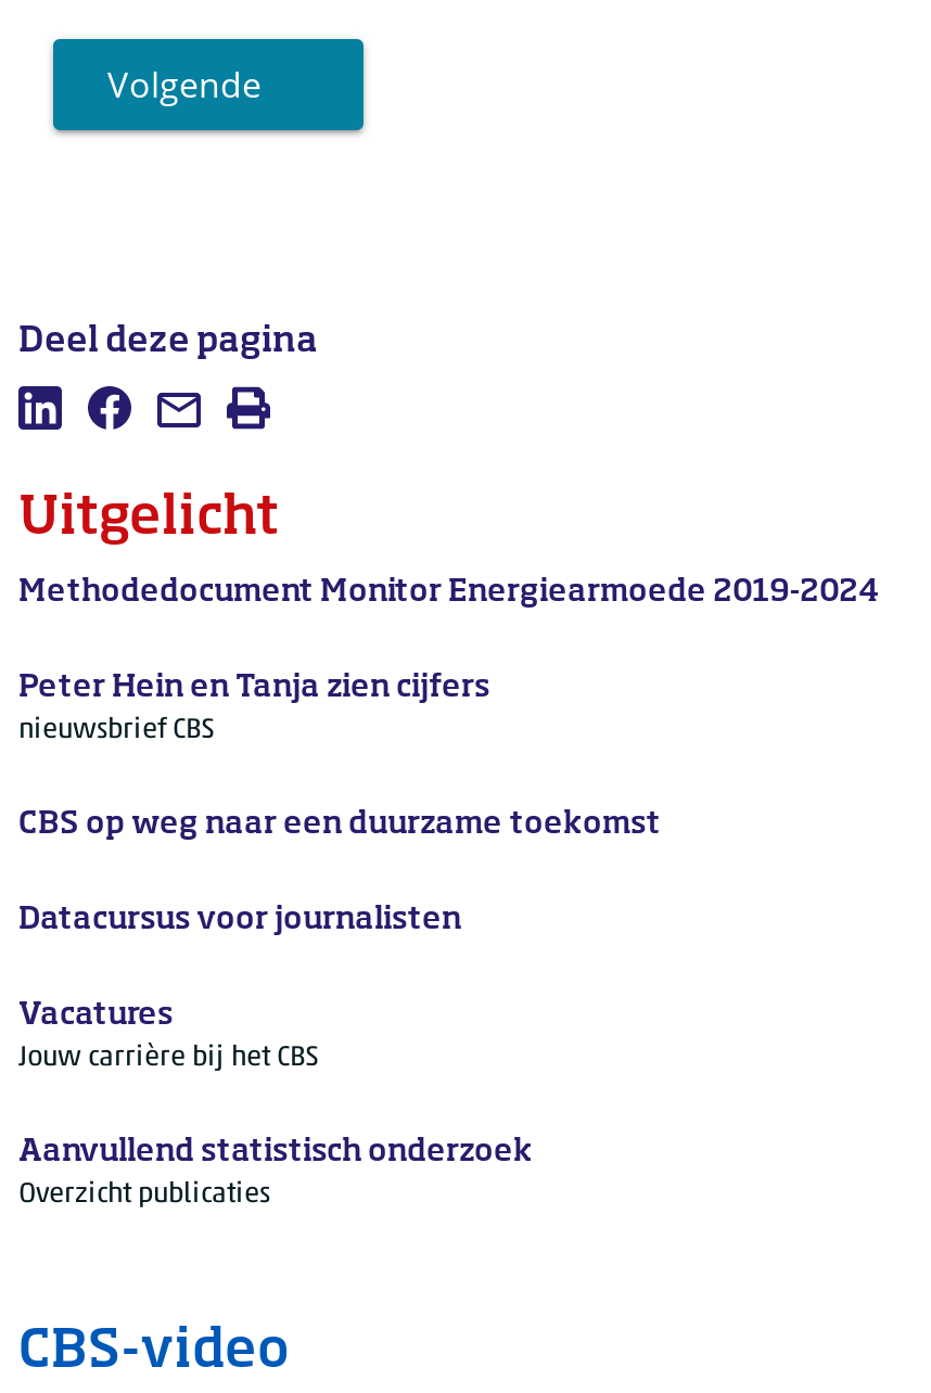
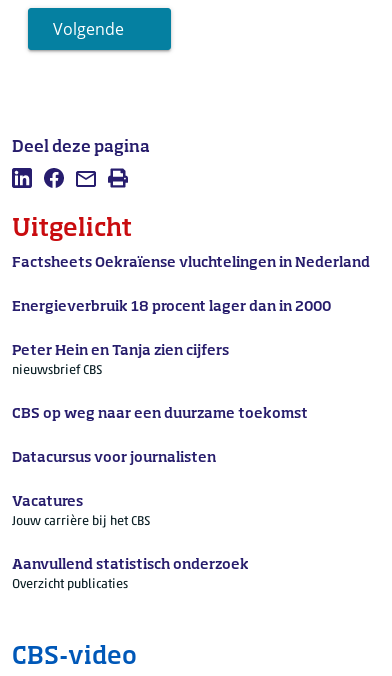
- Methodedocument Monitor Energiearmoede 2019-2024
+ Factsheets Oekraïense vluchtelingen in Nederland
+ Energieverbruik 18 procent lager dan in 2000
